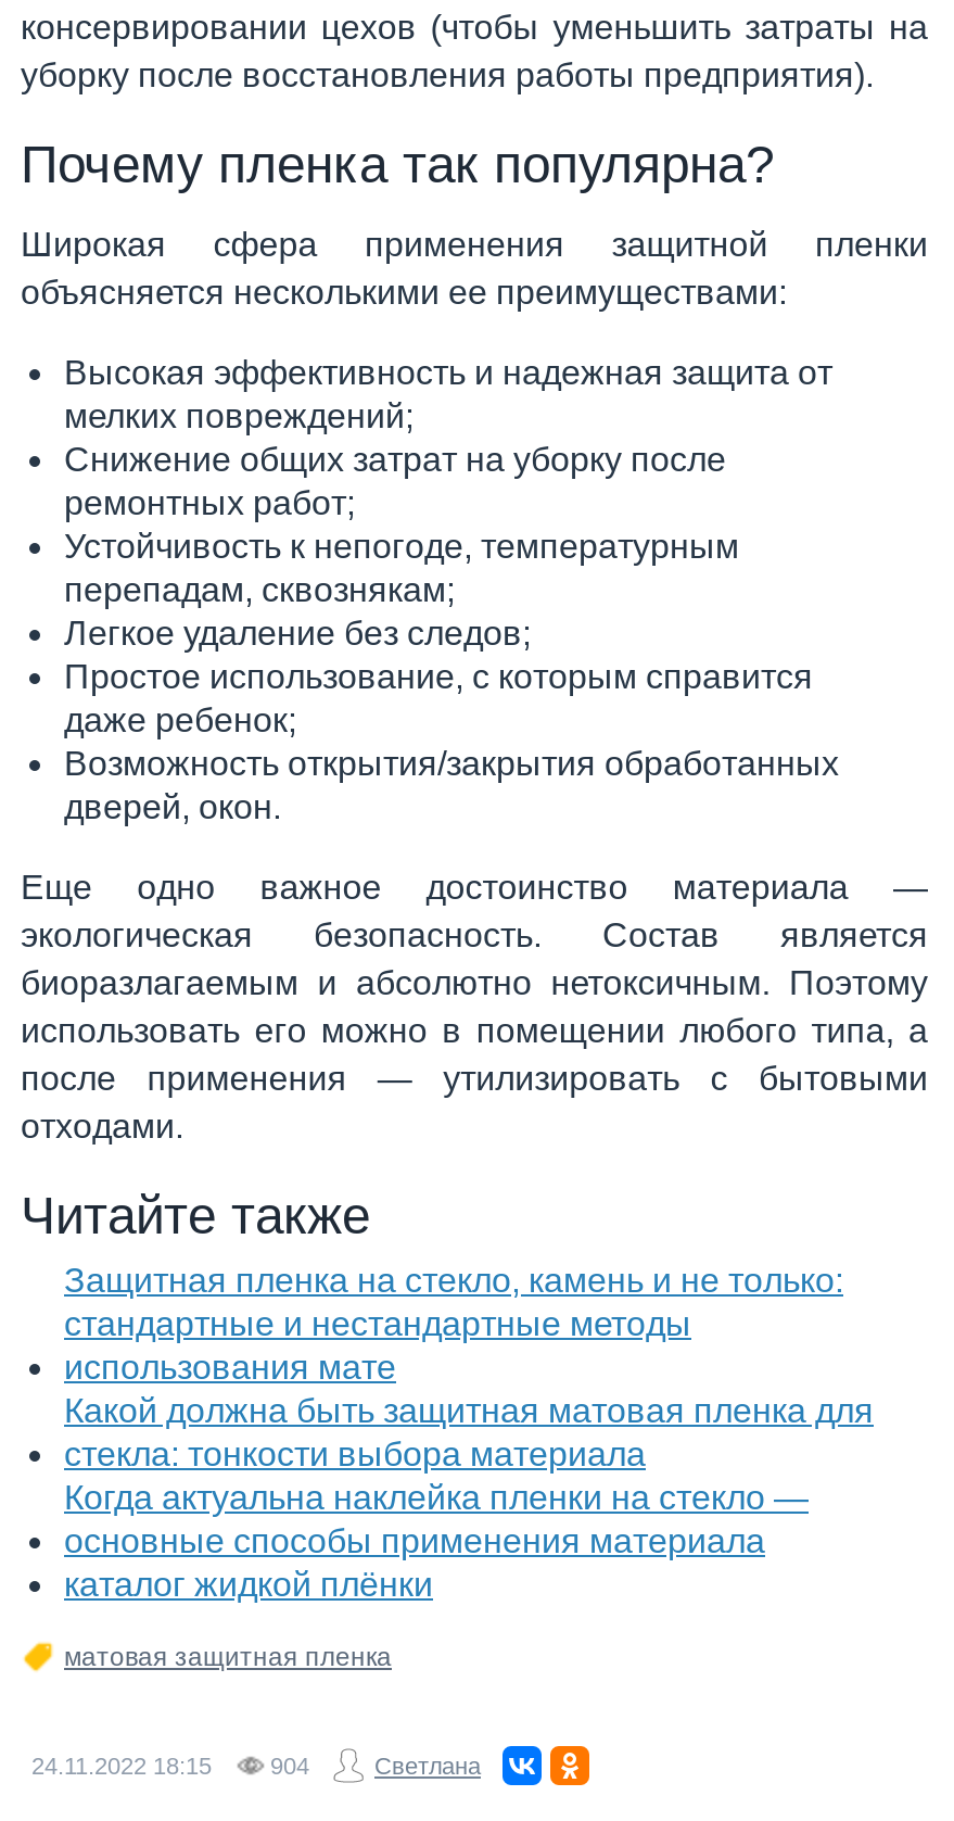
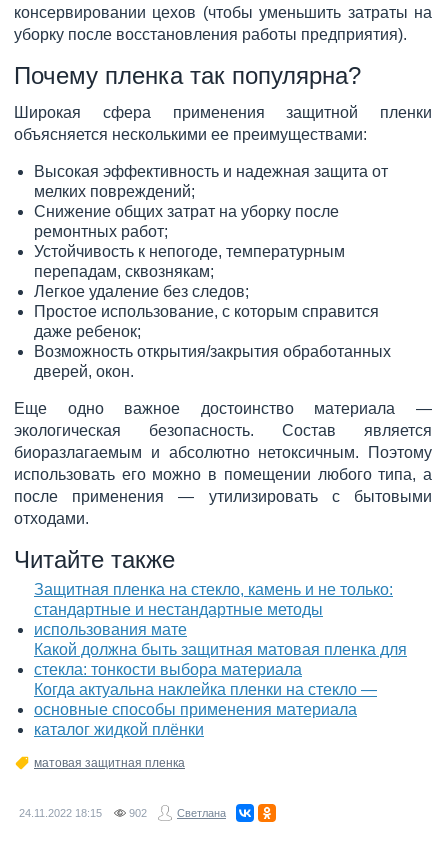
- 904
+ 902
